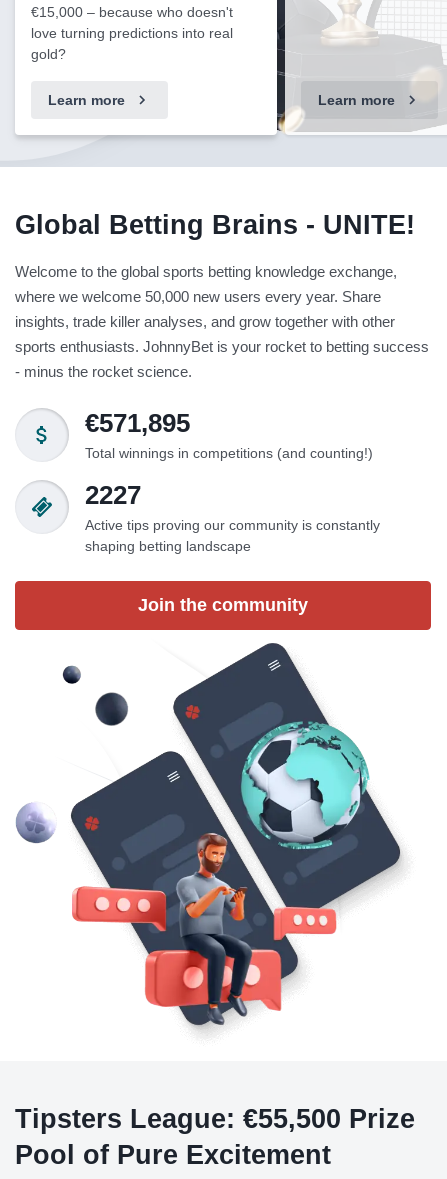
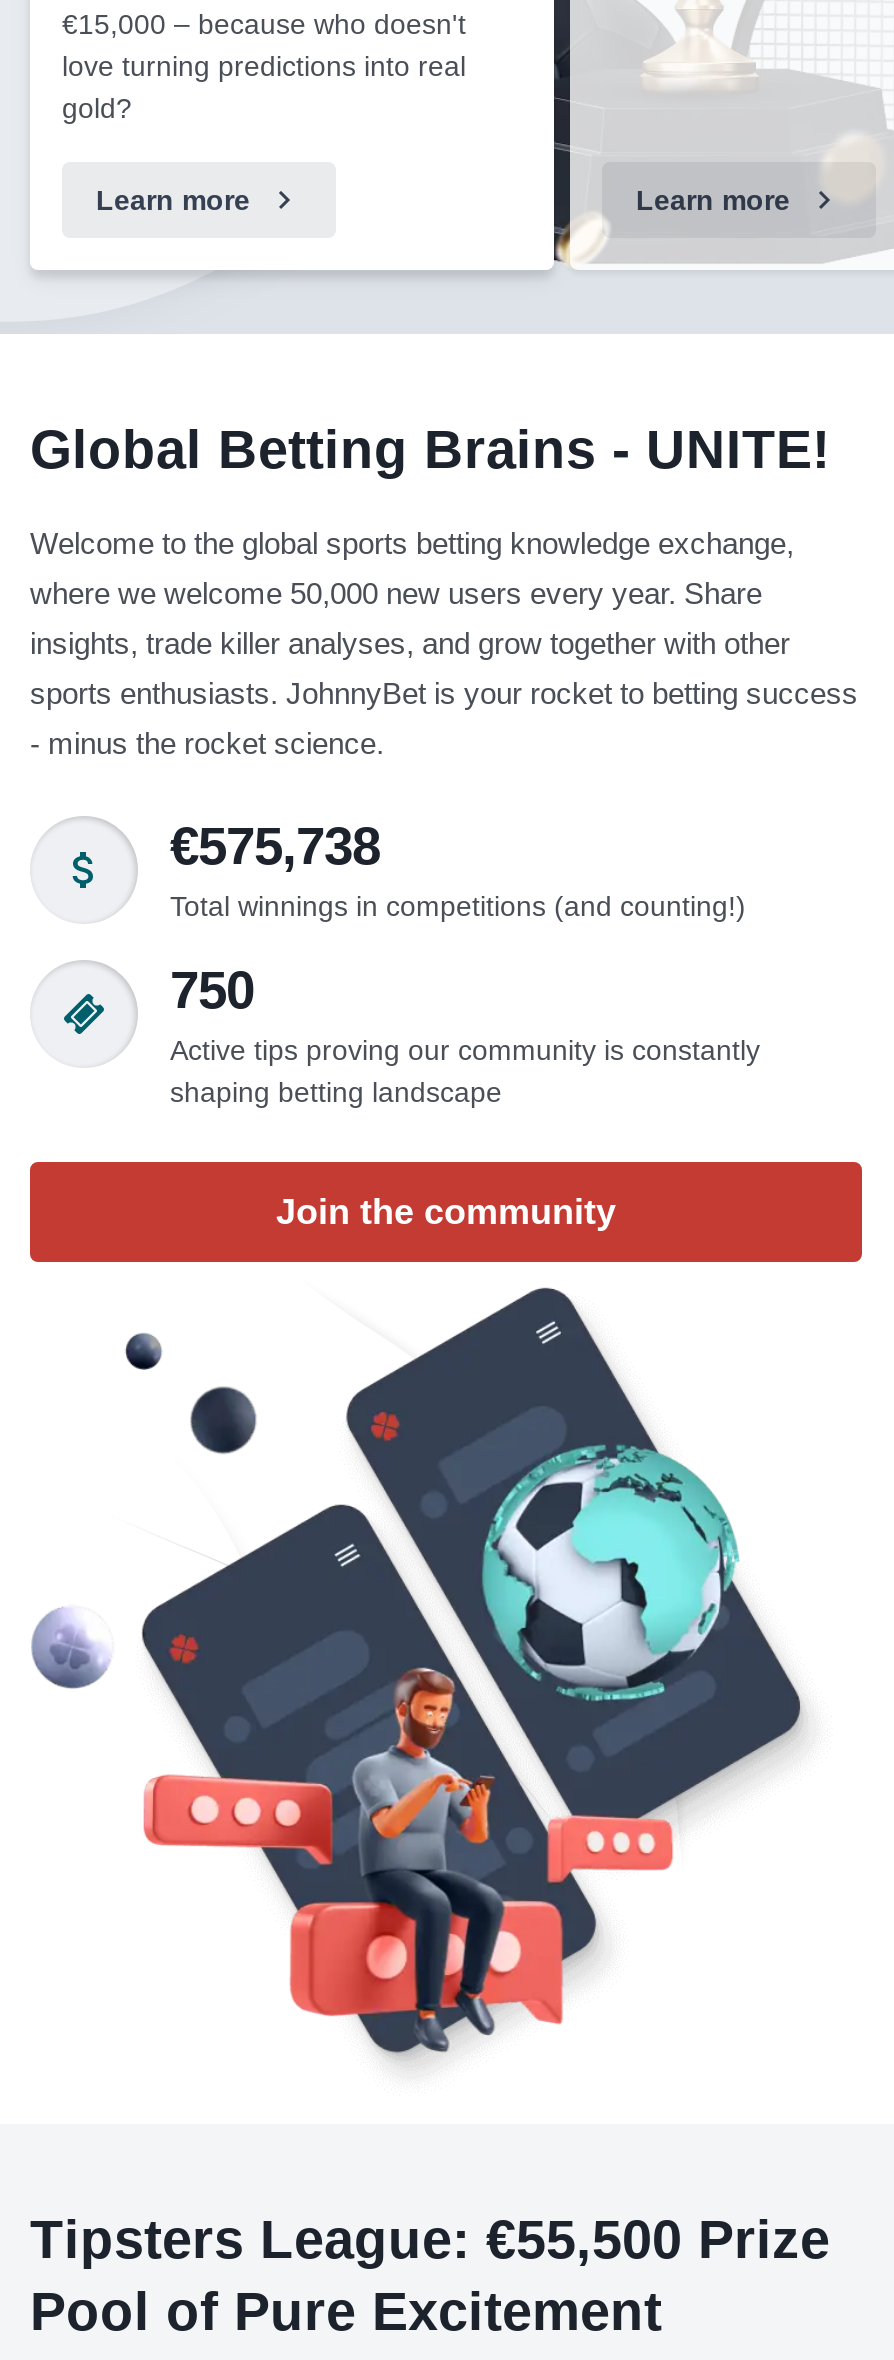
- €571,895
+ €575,738

- 2227
+ 750
